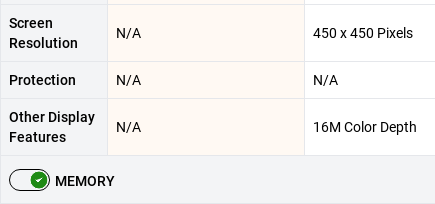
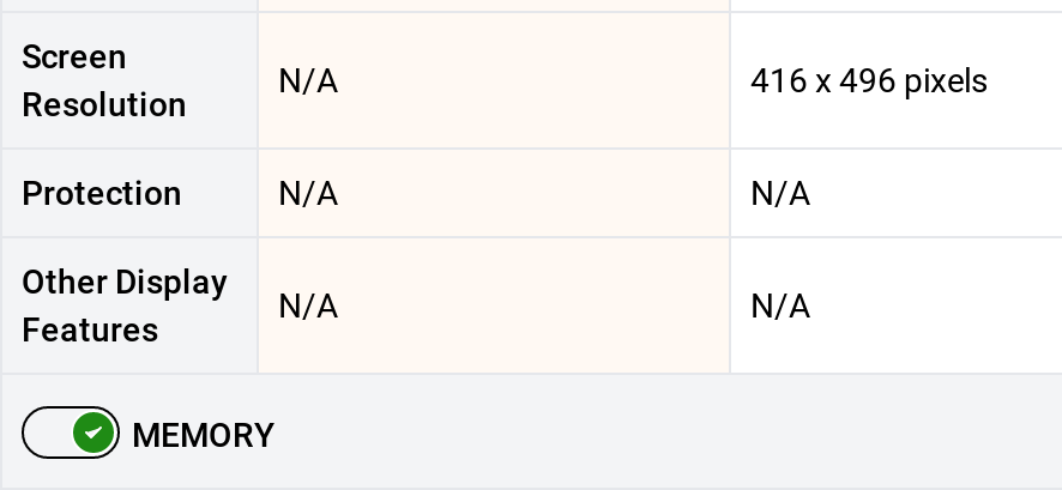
- 450 x 450 Pixels
+ 416 x 496 pixels

- 16M Color Depth
+ N/A
